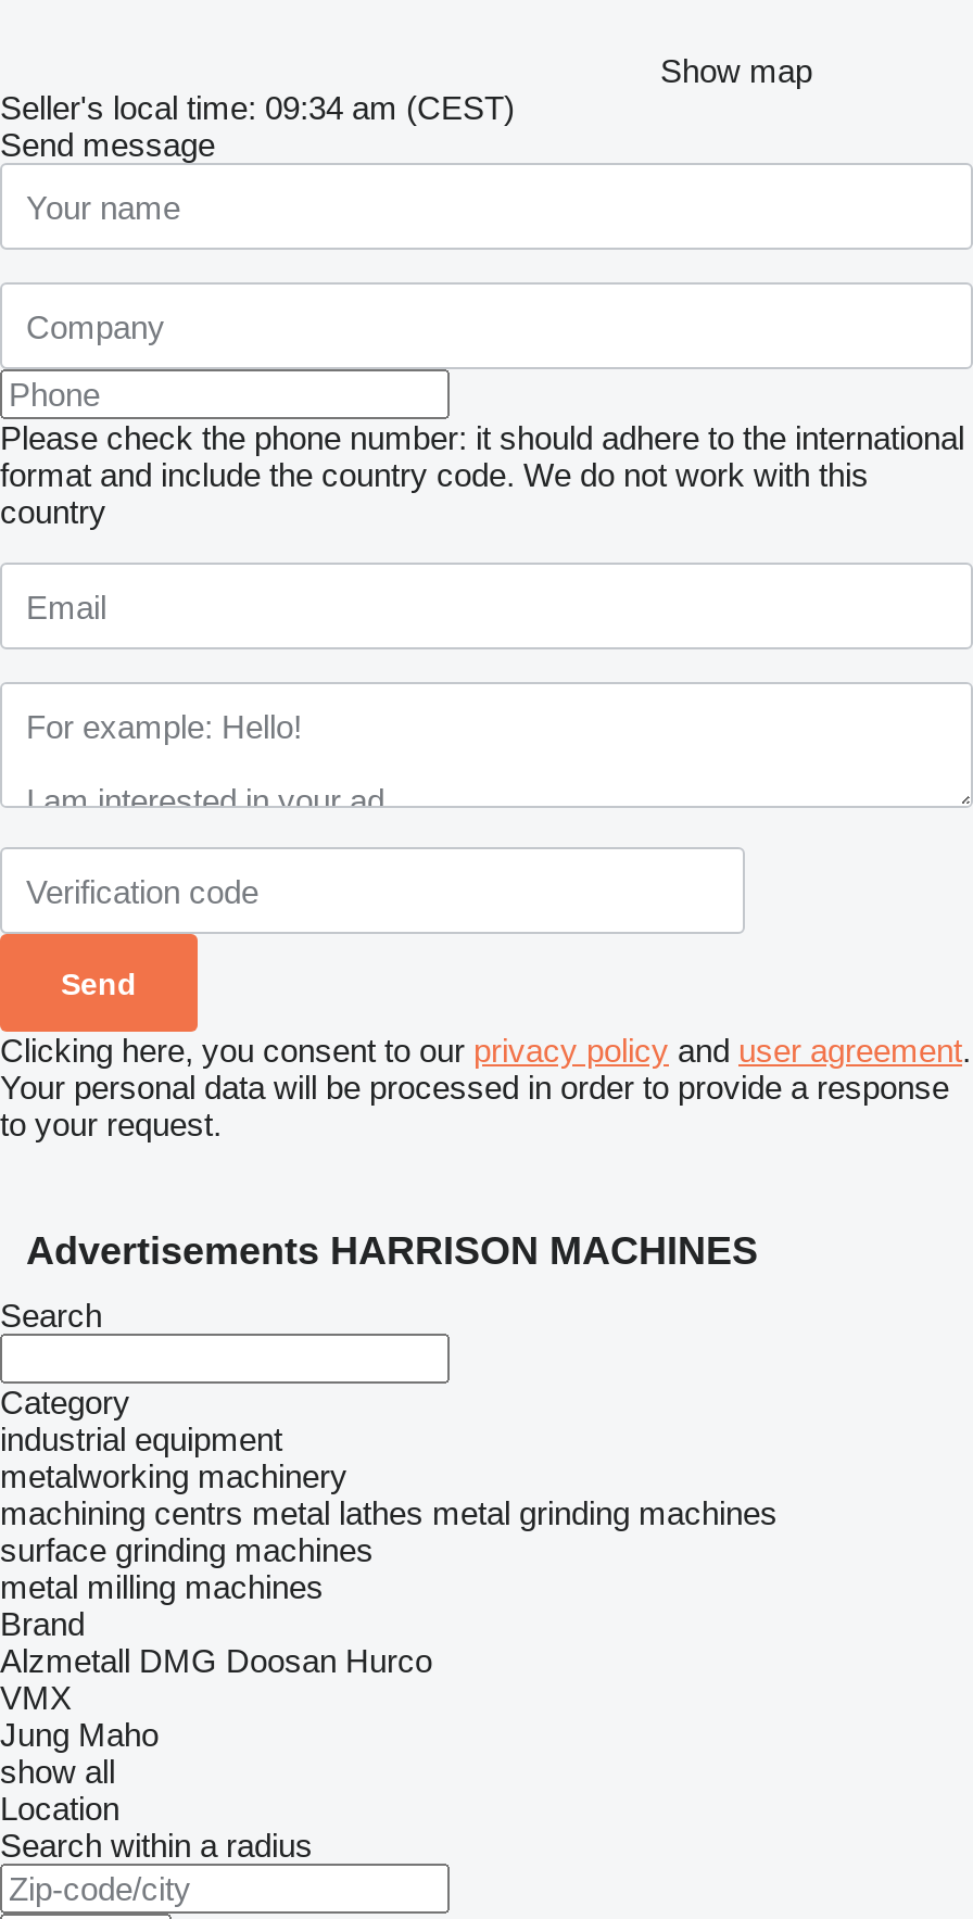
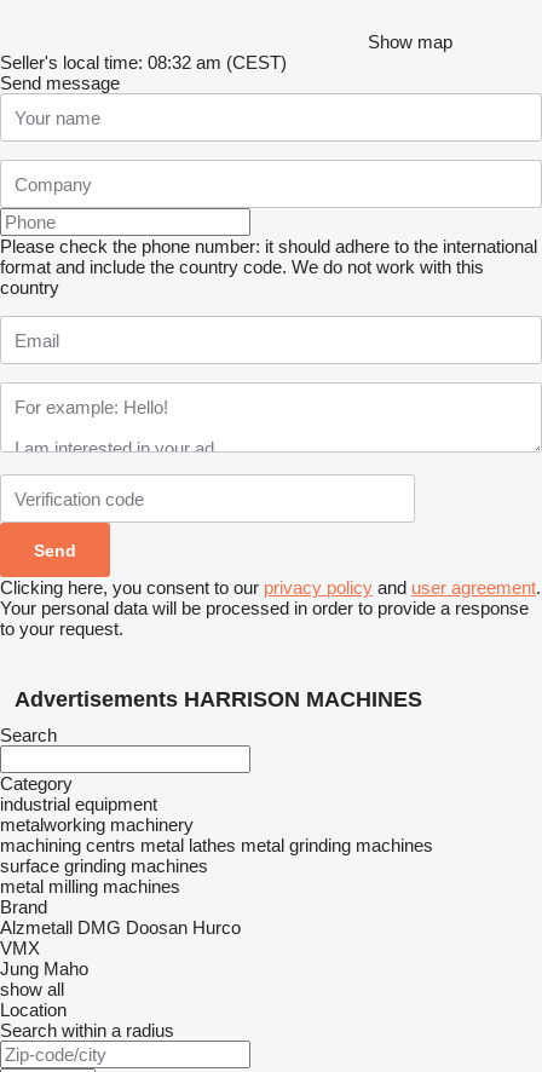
- Seller's local time: 09:34 am (CEST)
+ Seller's local time: 08:32 am (CEST)
